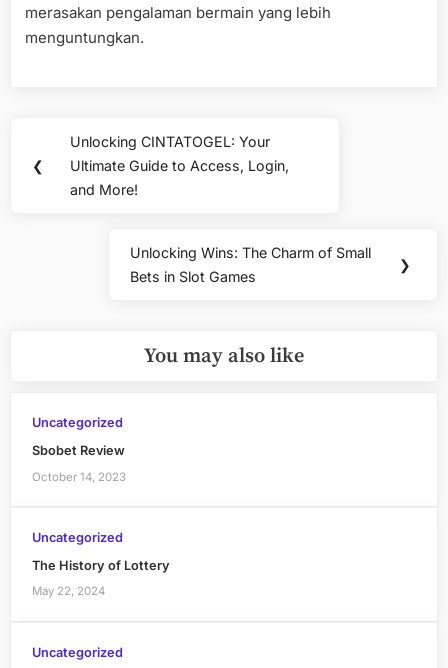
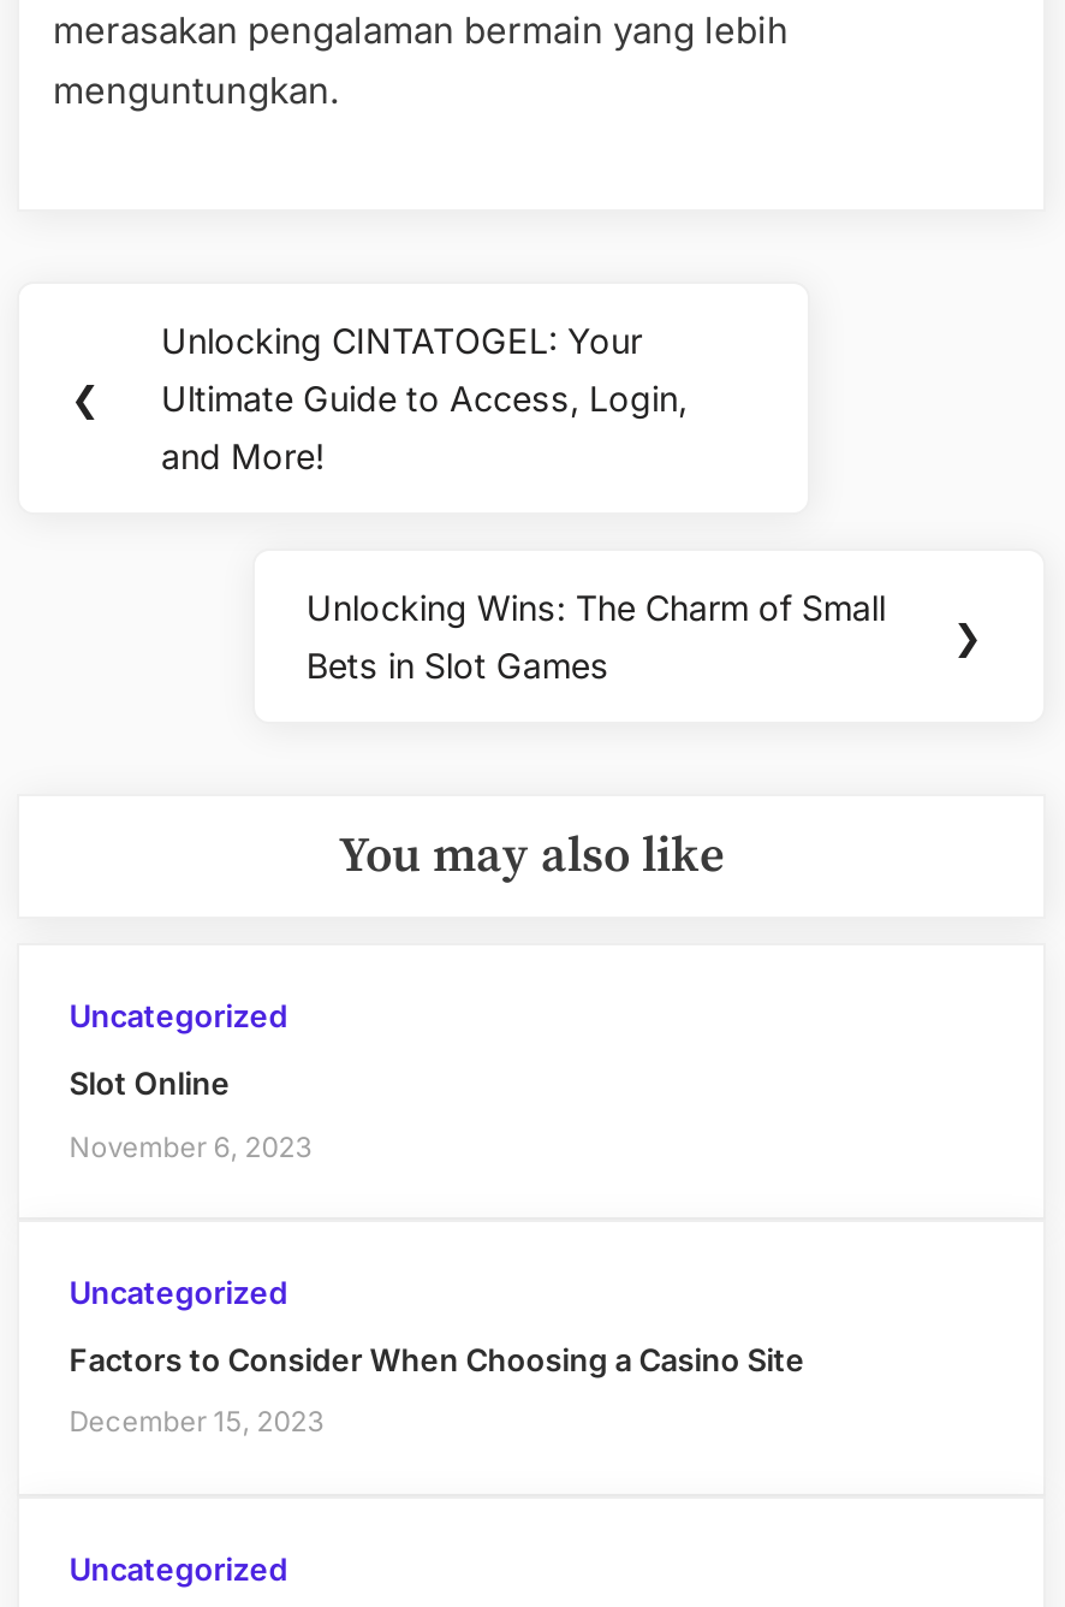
- Sbobet Review
+ Slot Online

- October 14, 2023
+ November 6, 2023

- The History of Lottery
+ Factors to Consider When Choosing a Casino Site

- May 22, 2024
+ December 15, 2023
